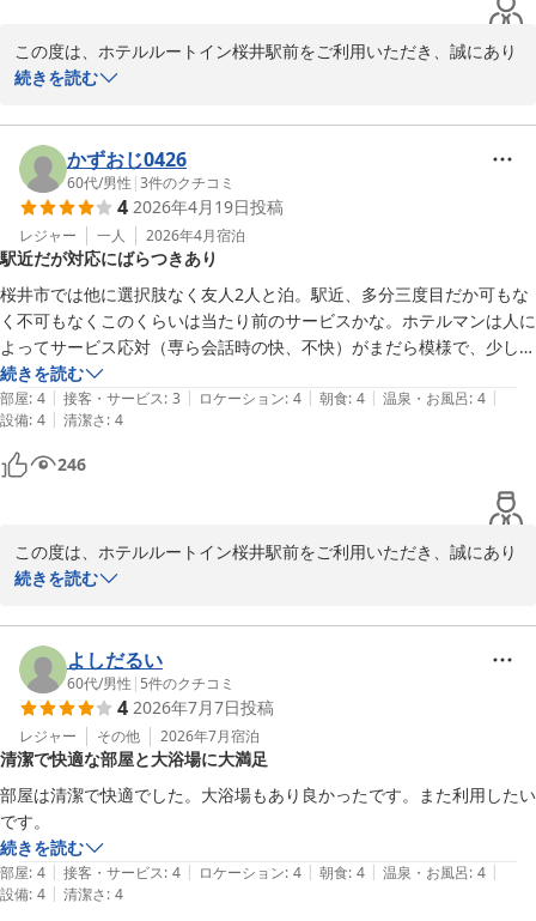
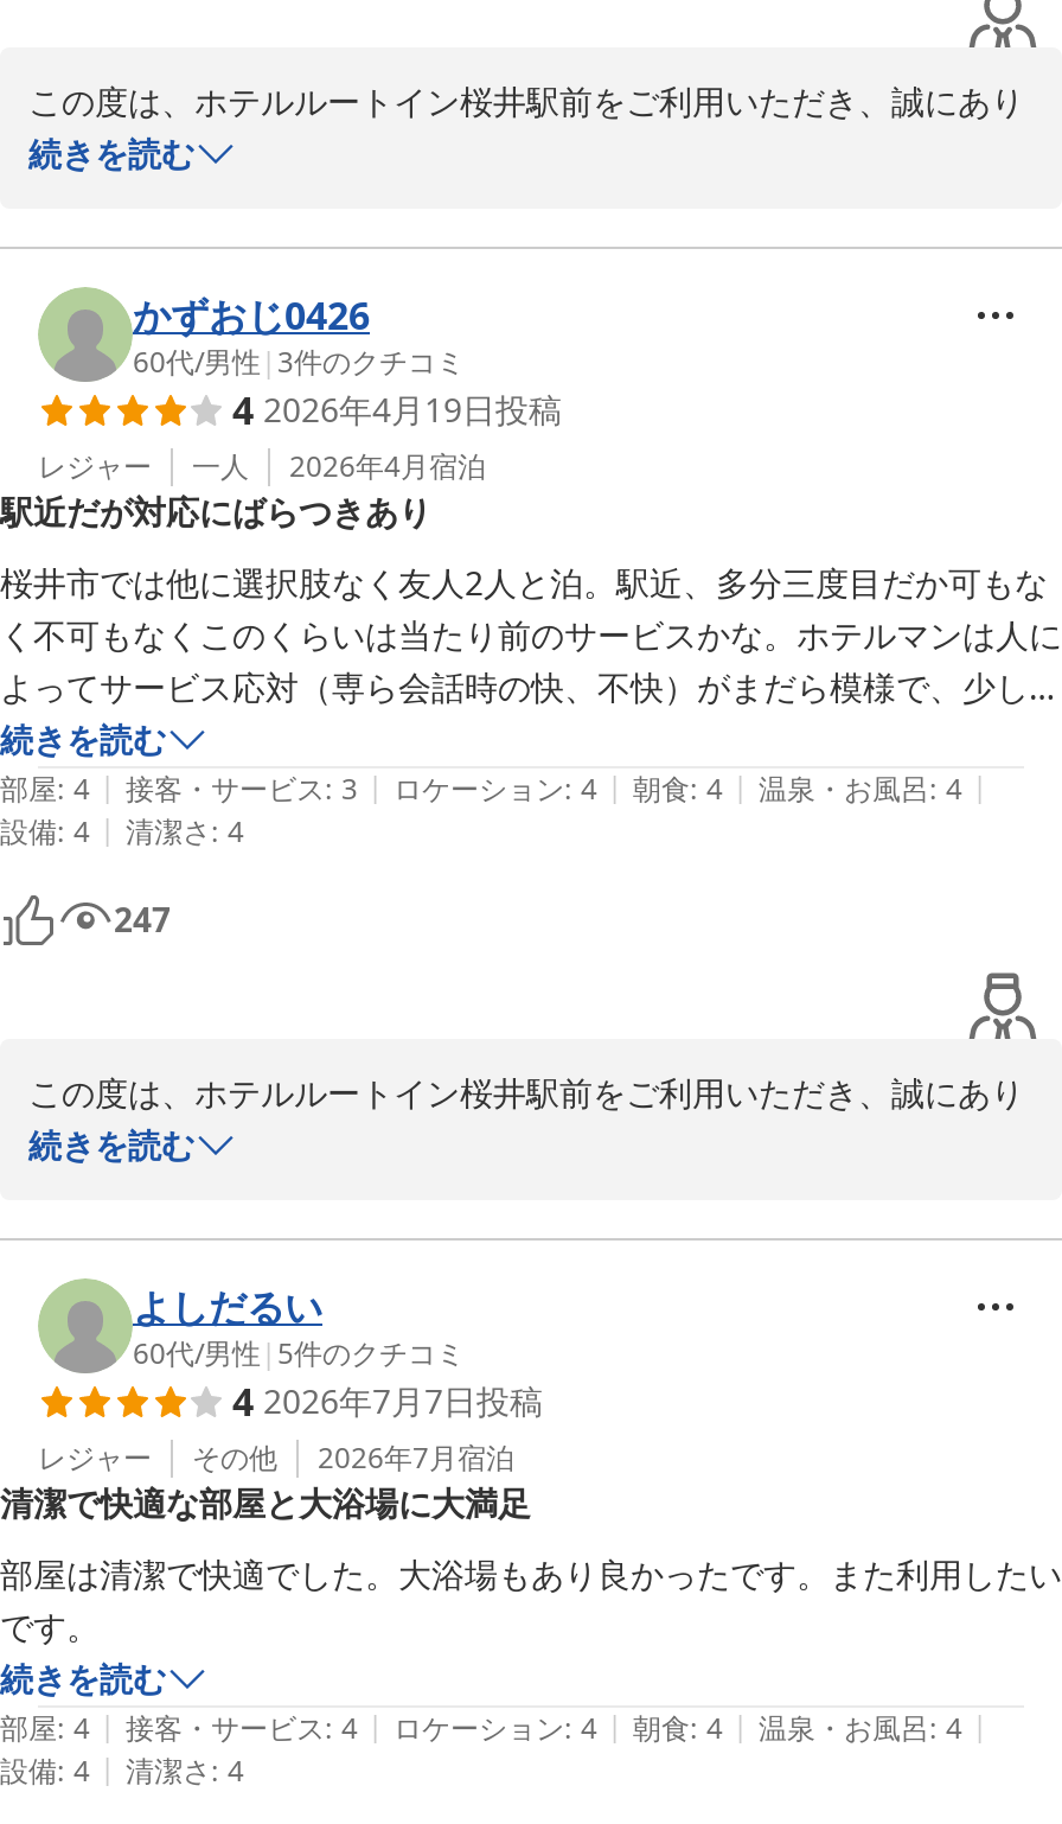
- 246
+ 247
